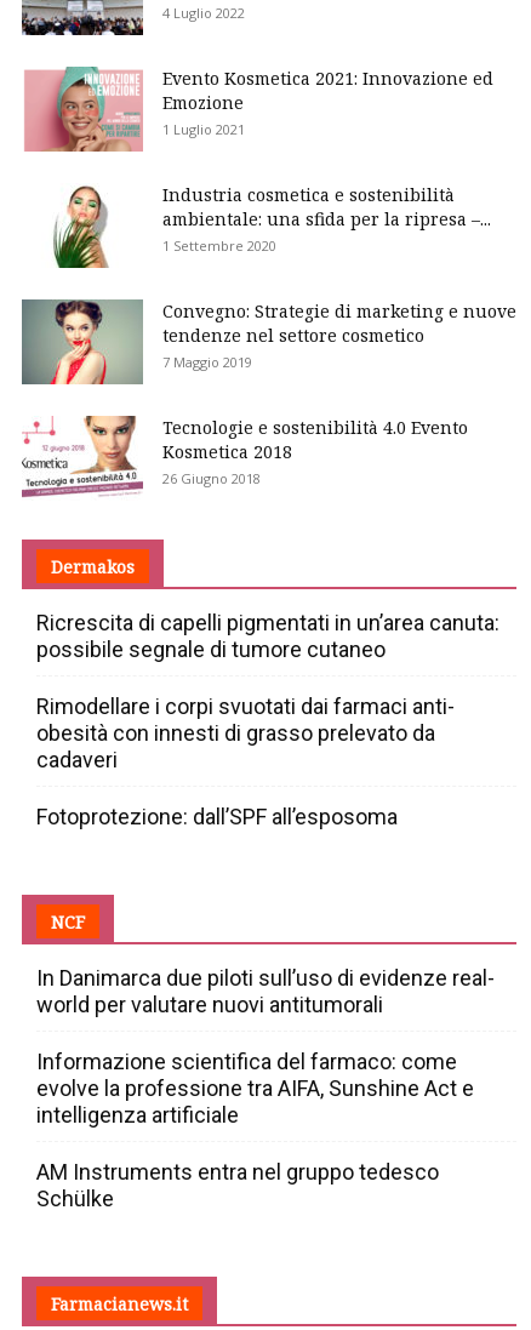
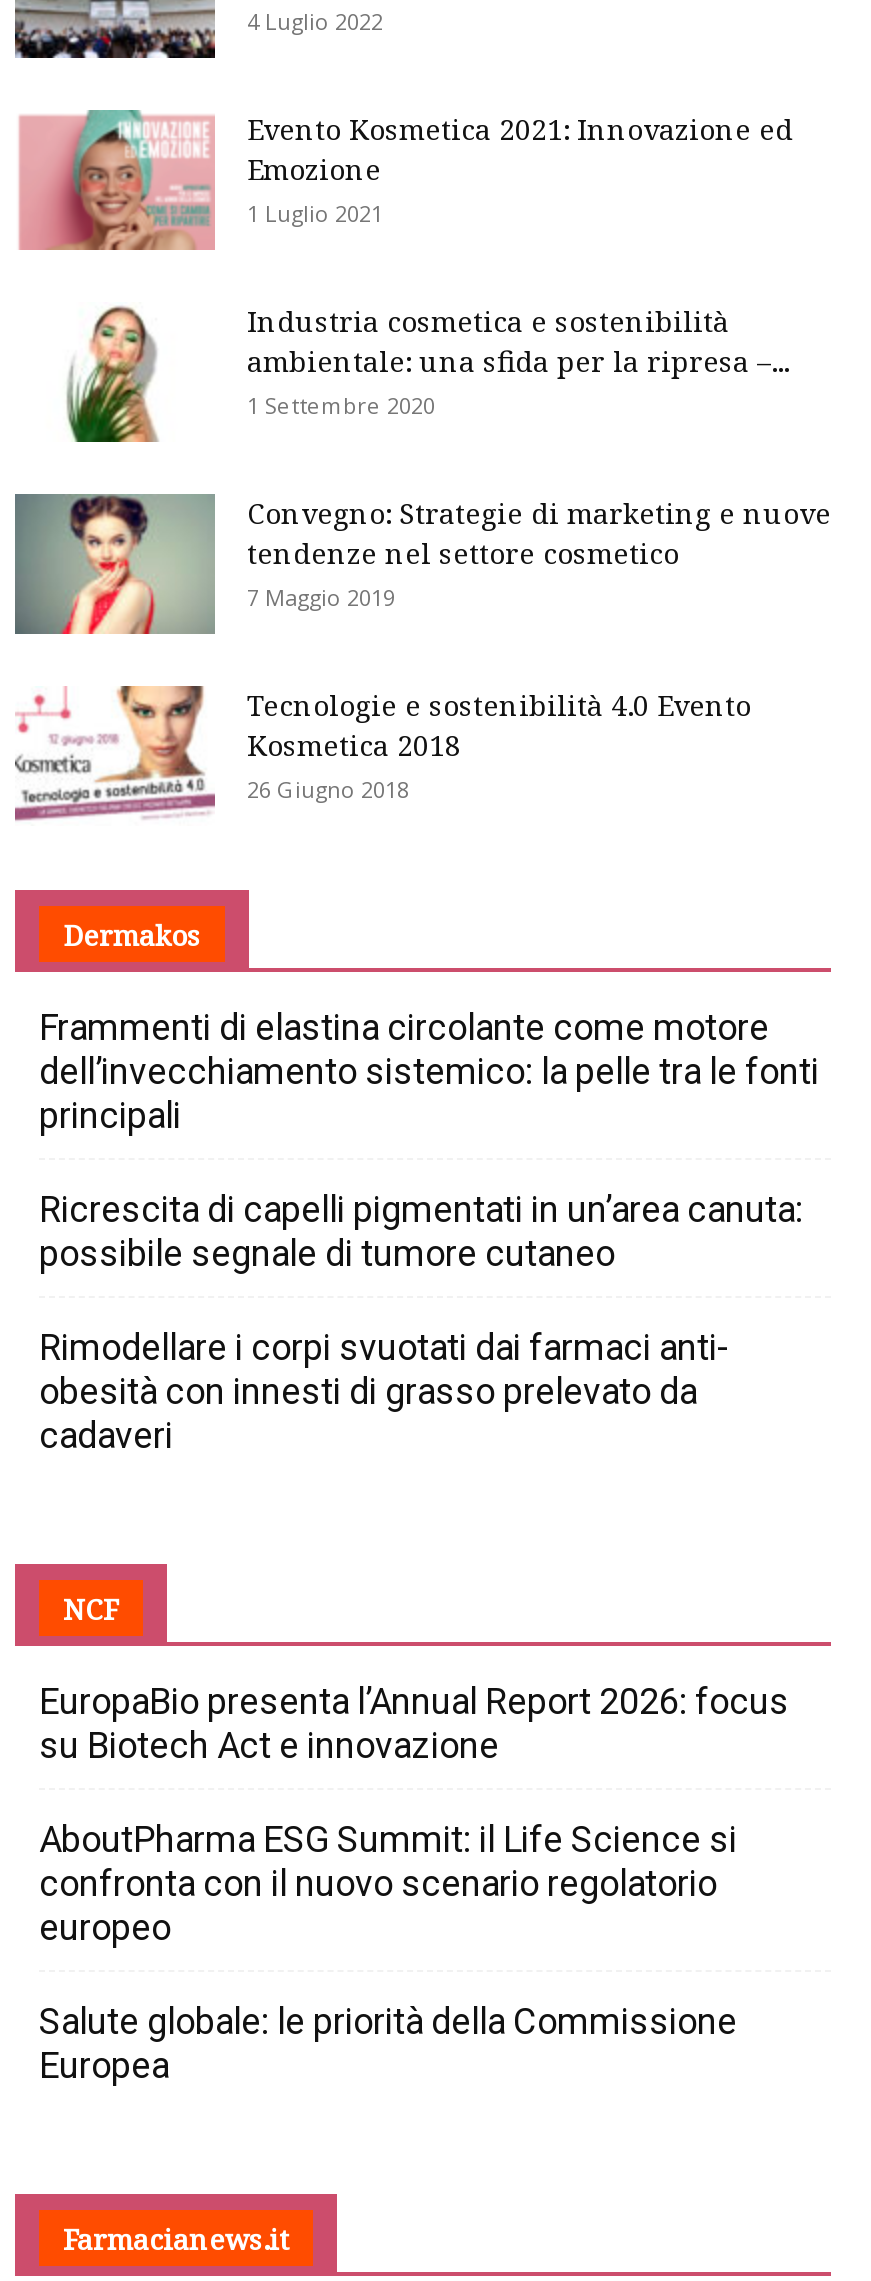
+ Frammenti di elastina circolante come motore
+ dell’invecchiamento sistemico: la pelle tra le fonti
+ principali

moved down: Ricrescita di capelli pigmentati in un’area canuta: | possibile segnale di tumore cutaneo | Rimodellare i corpi svuotati dai farmaci anti- | obesità con innesti di grasso prelevato da | cadaveri

- Fotoprotezione: dall’SPF all’esposoma

- In Danimarca due piloti sull’uso di evidenze real-
- world per valutare nuovi antitumorali
+ EuropaBio presenta l’Annual Report 2026: focus
+ su Biotech Act e innovazione

- Informazione scientifica del farmaco: come
- evolve la professione tra AIFA, Sunshine Act e
- intelligenza artificiale
+ AboutPharma ESG Summit: il Life Science si
+ confronta con il nuovo scenario regolatorio
+ europeo

- AM Instruments entra nel gruppo tedesco
- Schülke
+ Salute globale: le priorità della Commissione
+ Europea
